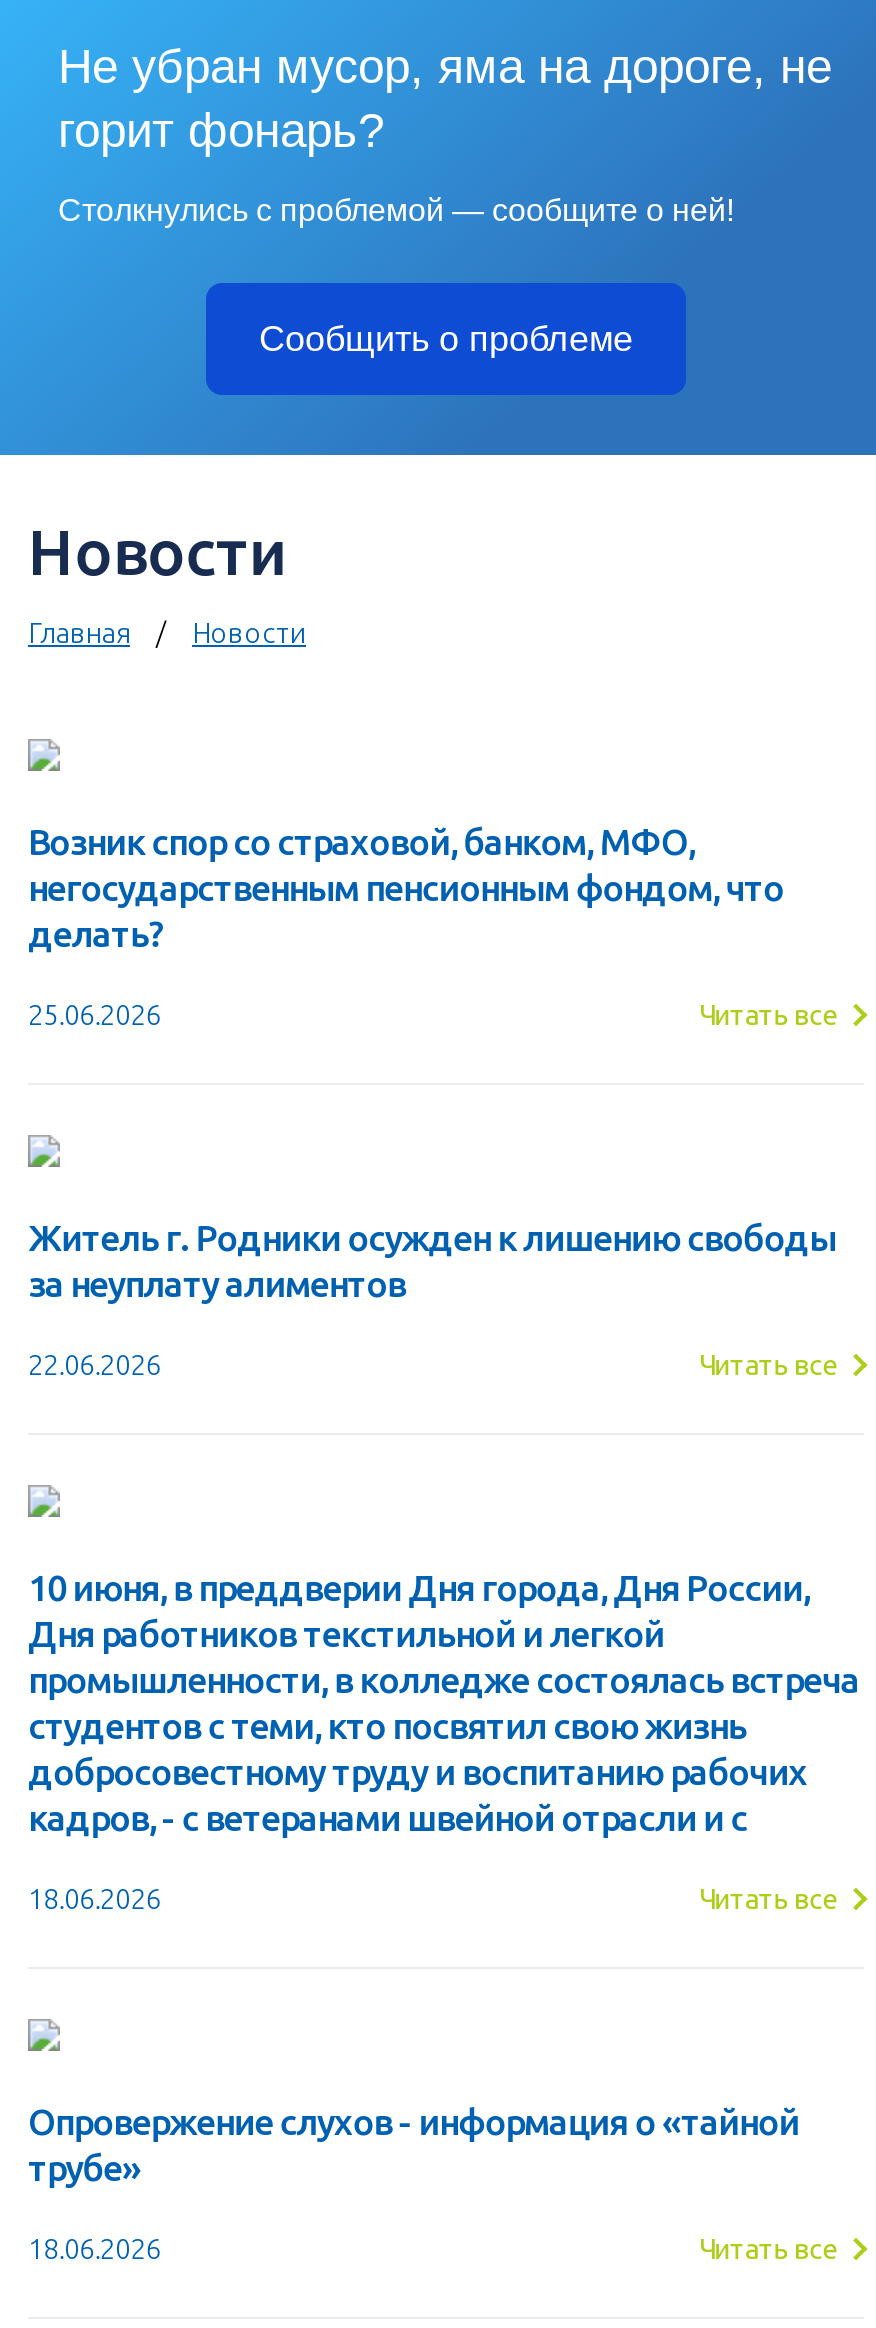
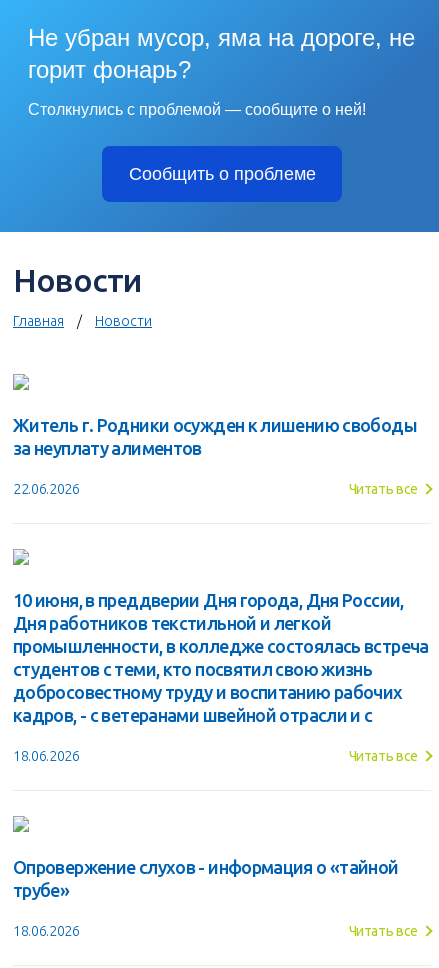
- Возник спор со страховой, банком, МФО,
- негосударственным пенсионным фондом, что
- делать?
- 25.06.2026
- Читать все
